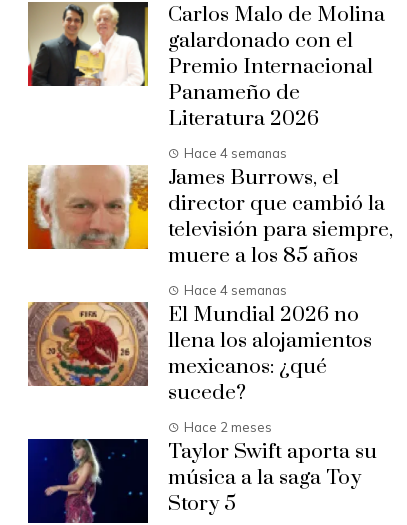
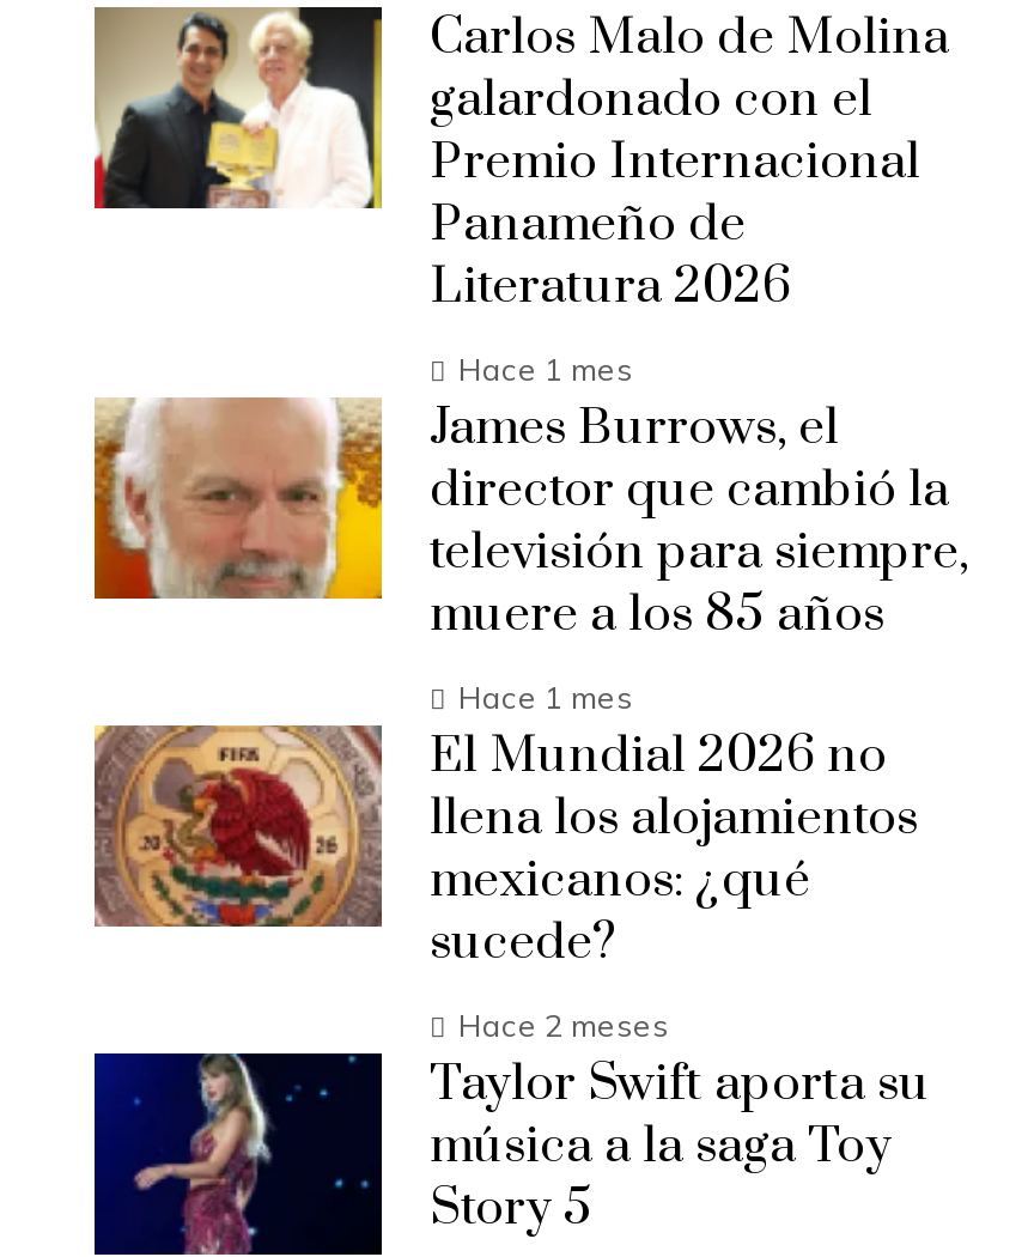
- Hace 4 semanas
+ Hace 1 mes

- Hace 4 semanas
+ Hace 1 mes
